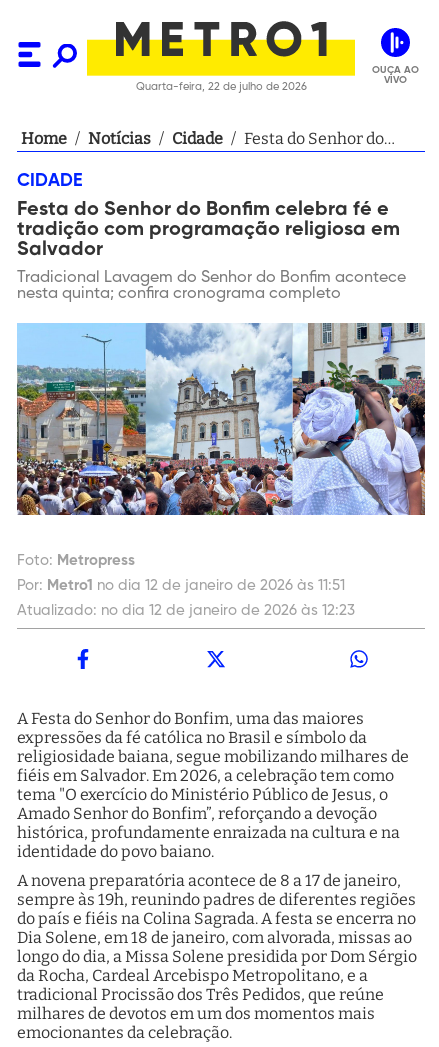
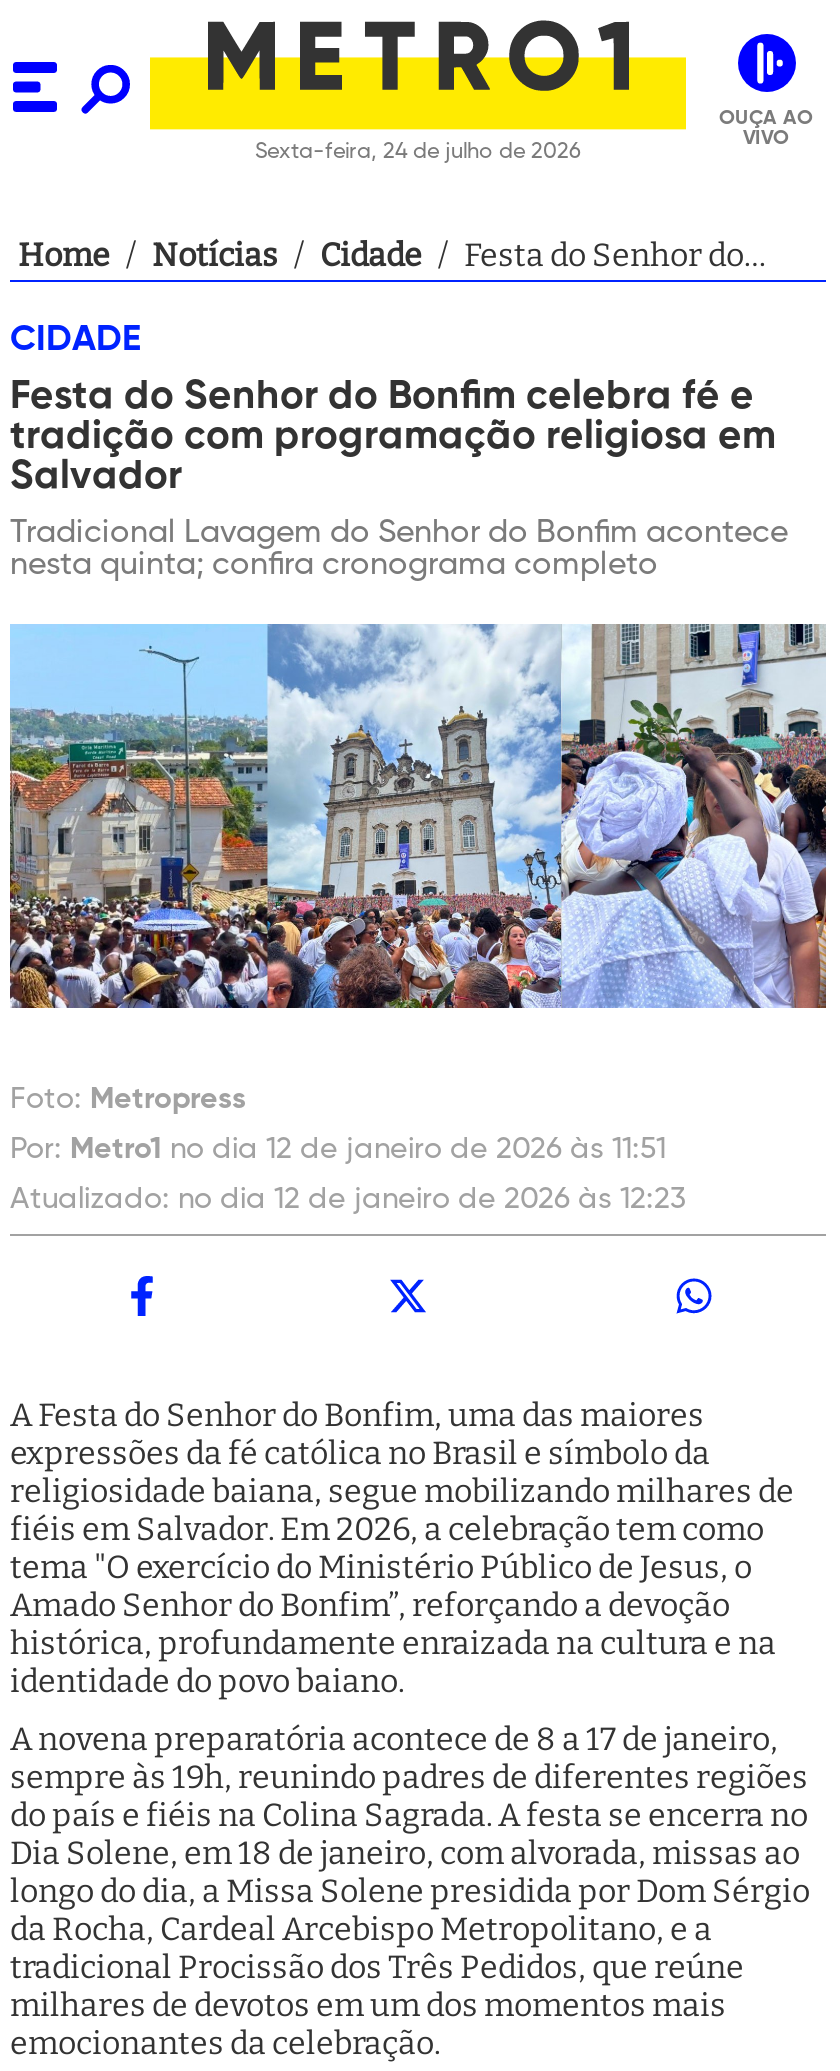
- Quarta-feira, 22 de julho de 2026
+ Sexta-feira, 24 de julho de 2026
